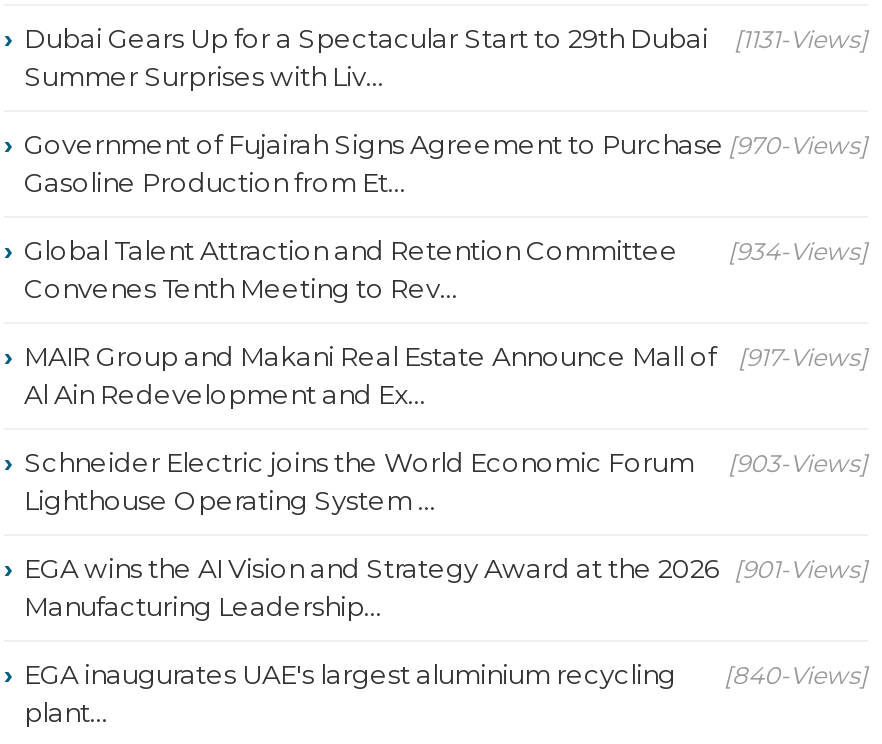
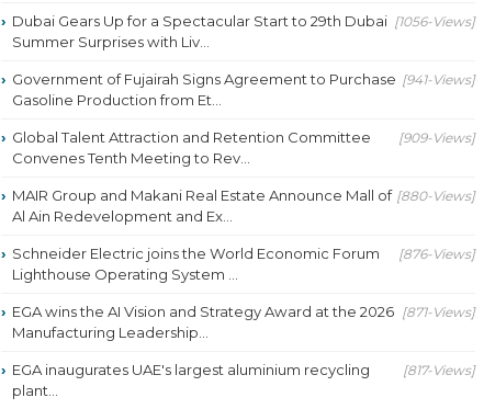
- Dubai Gears Up for a Spectacular Start to 29th Dubai [1131-Views]
+ Dubai Gears Up for a Spectacular Start to 29th Dubai [1056-Views]

- Government of Fujairah Signs Agreement to Purchase [970-Views]
+ Government of Fujairah Signs Agreement to Purchase [941-Views]

- Global Talent Attraction and Retention Committee [934-Views]
+ Global Talent Attraction and Retention Committee [909-Views]

- MAIR Group and Makani Real Estate Announce Mall of [917-Views]
+ MAIR Group and Makani Real Estate Announce Mall of [880-Views]

- Schneider Electric joins the World Economic Forum [903-Views]
+ Schneider Electric joins the World Economic Forum [876-Views]

- EGA wins the AI Vision and Strategy Award at the 2026 [901-Views]
+ EGA wins the AI Vision and Strategy Award at the 2026 [871-Views]

- EGA inaugurates UAE's largest aluminium recycling [840-Views]
+ EGA inaugurates UAE's largest aluminium recycling [817-Views]
